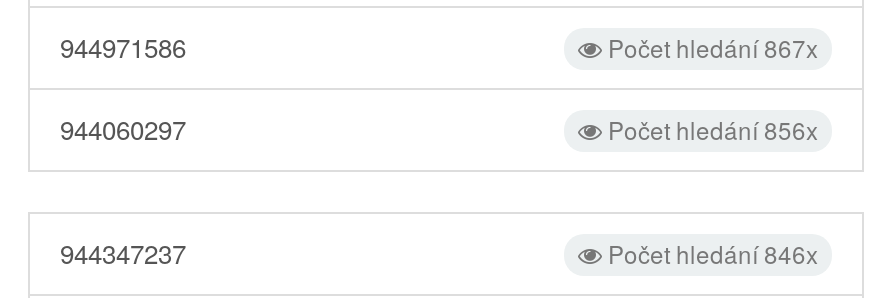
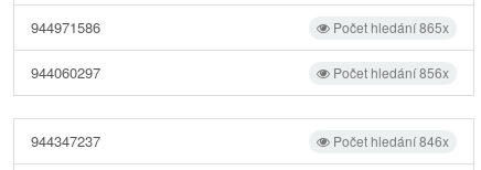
- Počet hledání 867x
+ Počet hledání 865x
